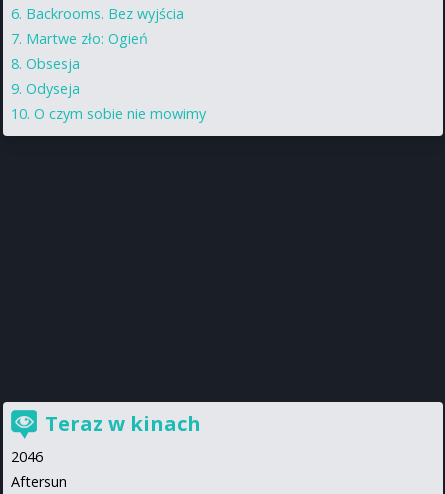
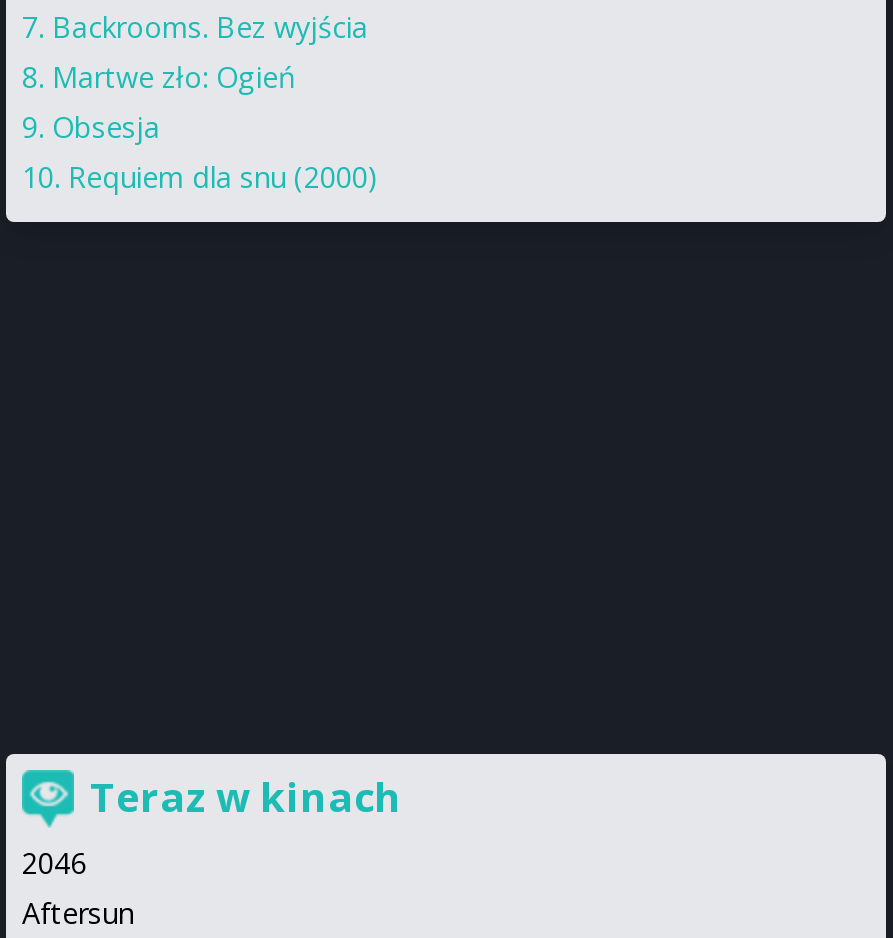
- Odyseja
- O czym sobie nie mowimy
+ Requiem dla snu (2000)
